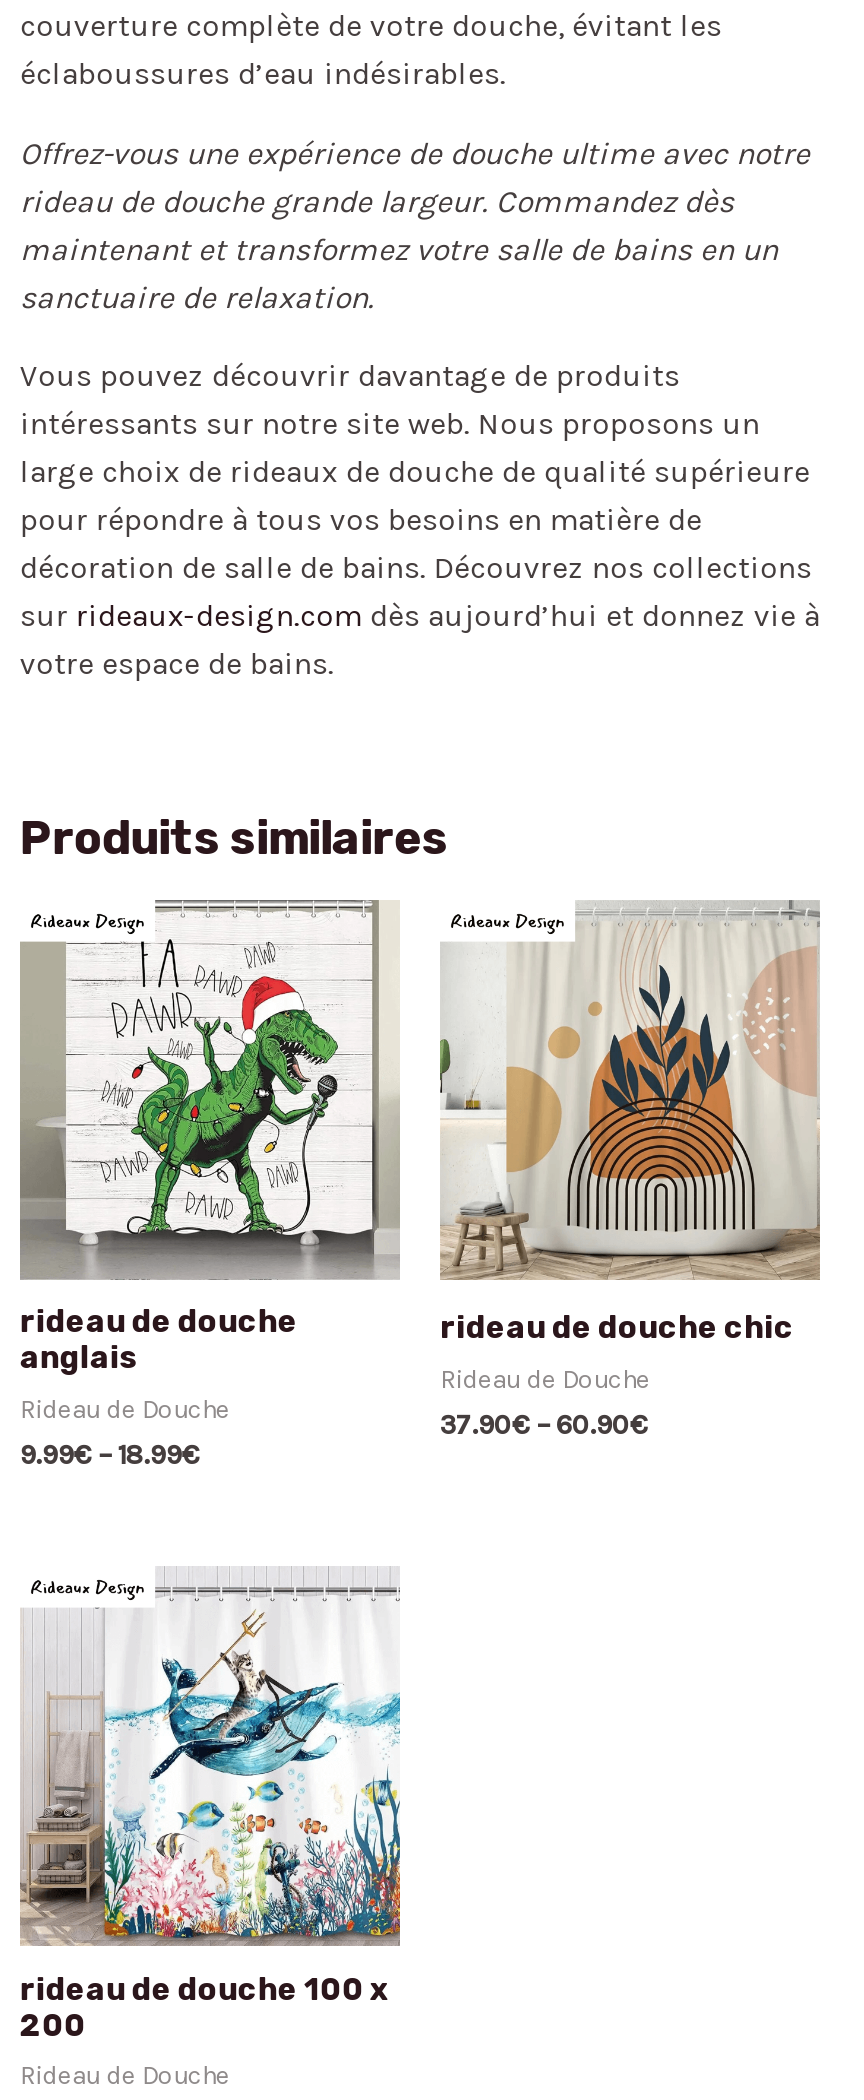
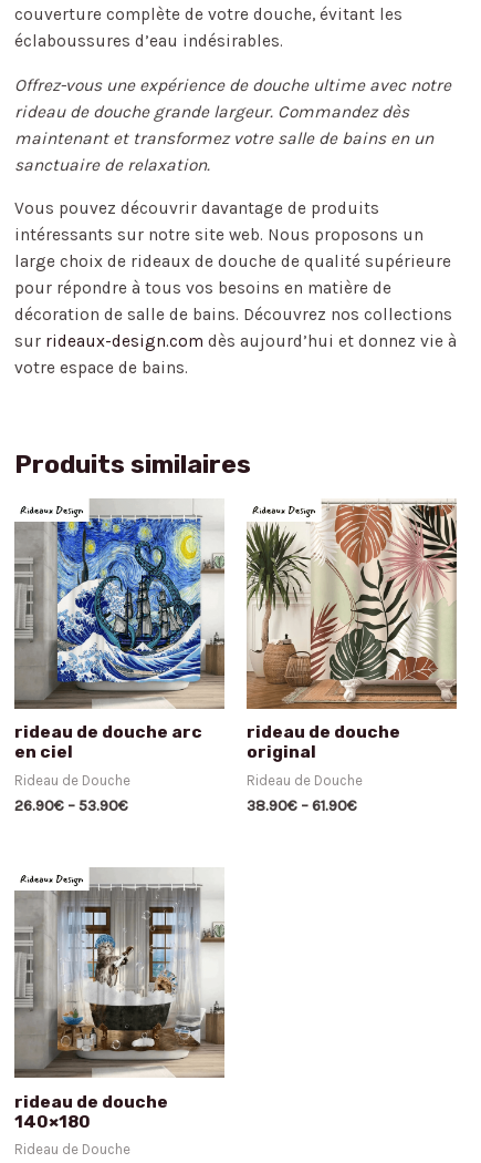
- [image]
- rideau de douche
- anglais
+ [image]
+ rideau de douche arc
+ en ciel

- [image]
- rideau de douche chic
+ [image]
+ rideau de douche
+ original

- 37.90€– 60.90€
+ 38.90€– 61.90€

- 9.99€– 18.99€
+ 26.90€– 53.90€

- [image]
- rideau de douche 100 x
- 200
+ [image]
+ rideau de douche
+ 140×180
